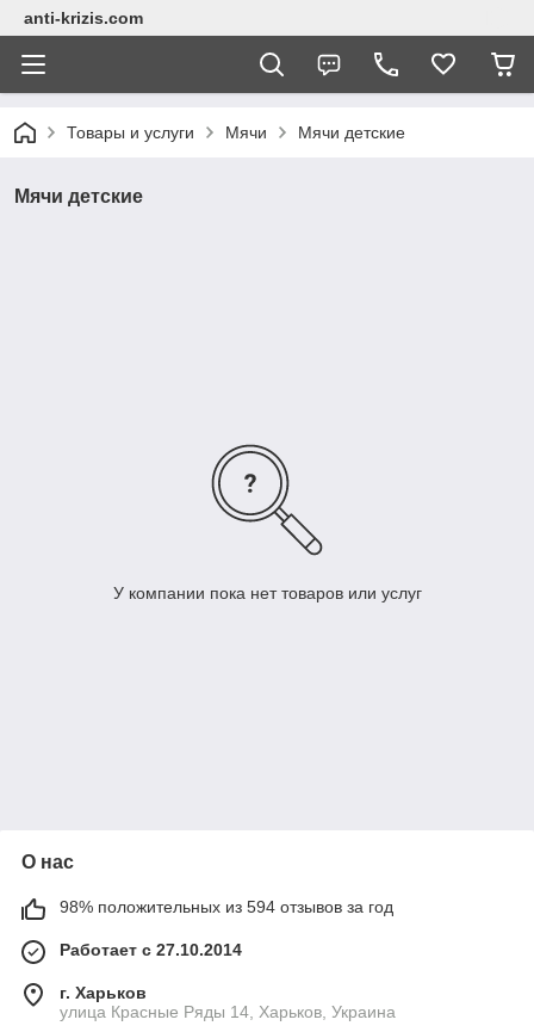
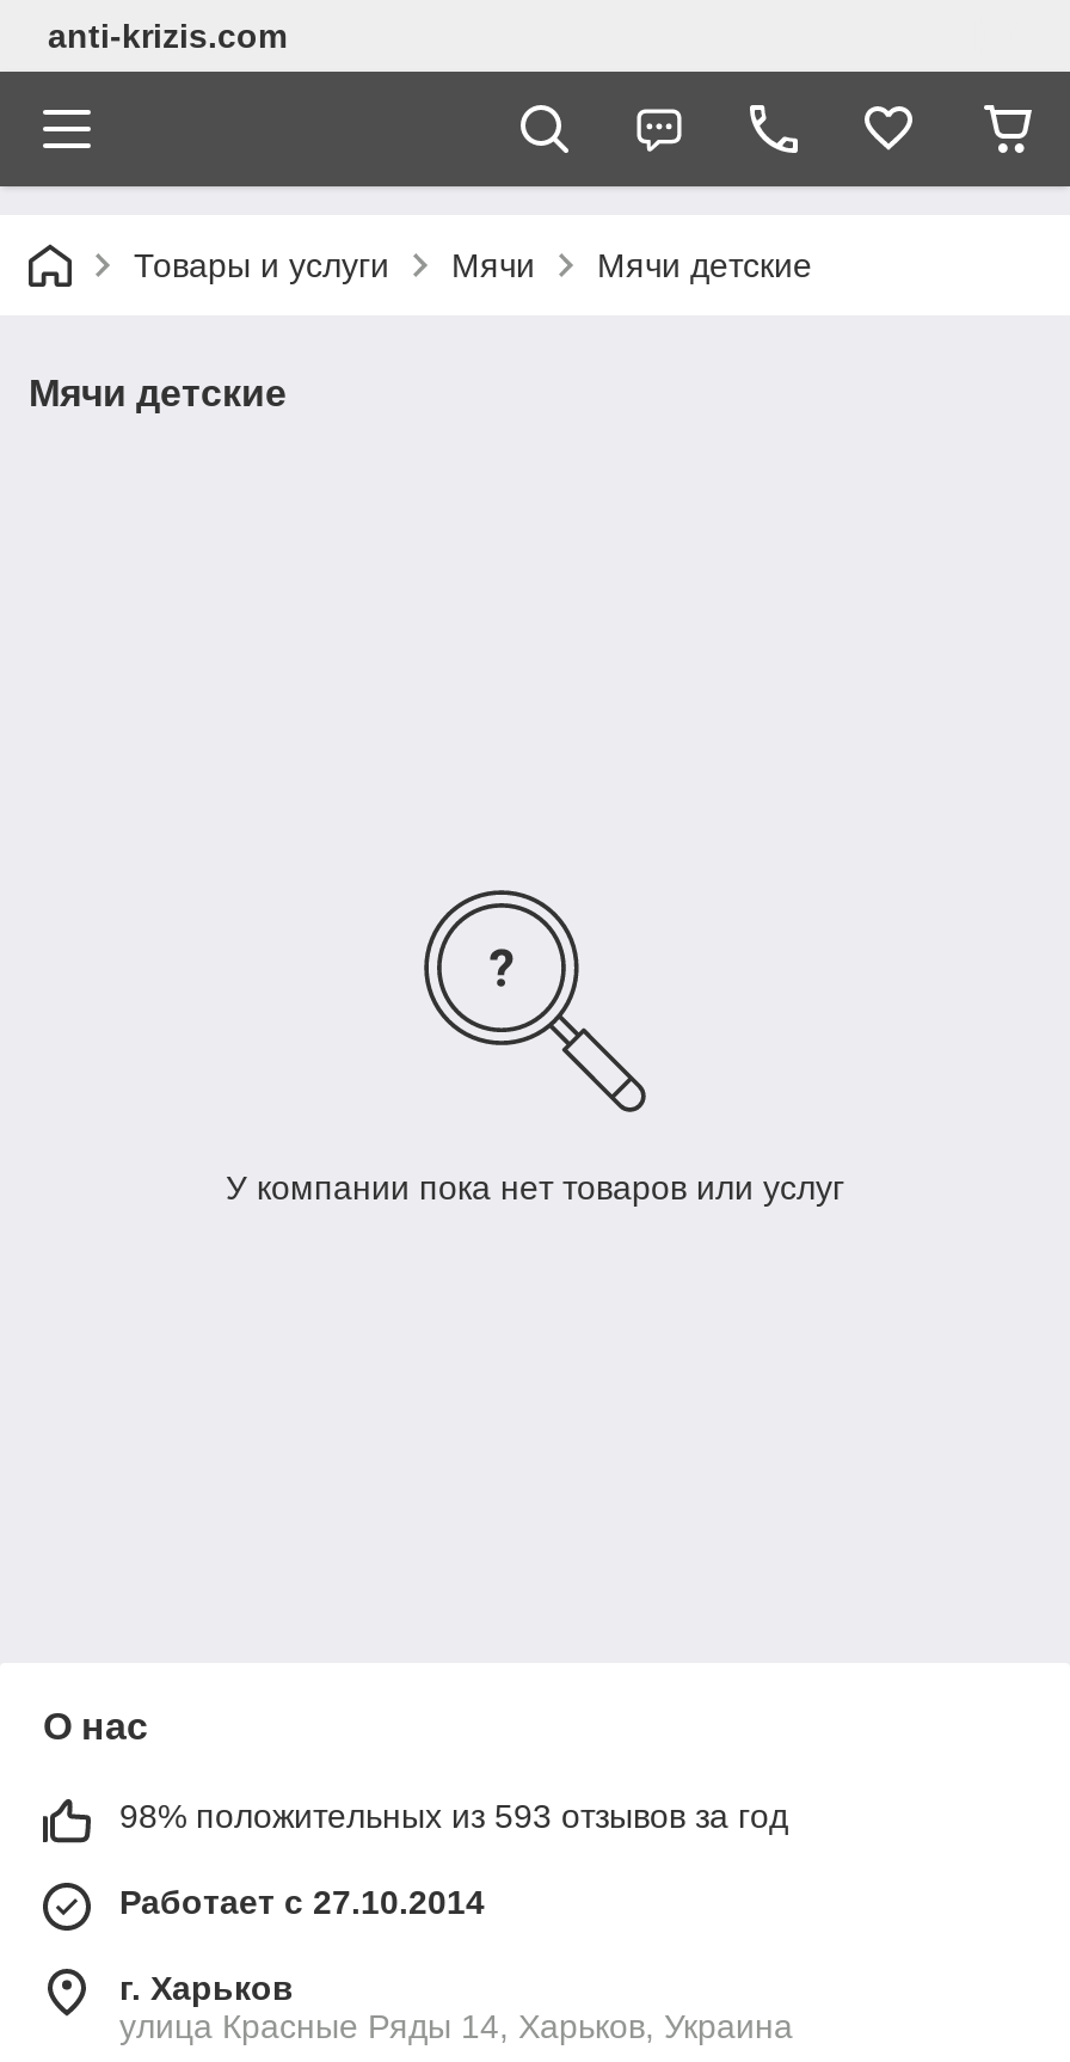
- 98% положительных из 594 отзывов за год
+ 98% положительных из 593 отзывов за год
